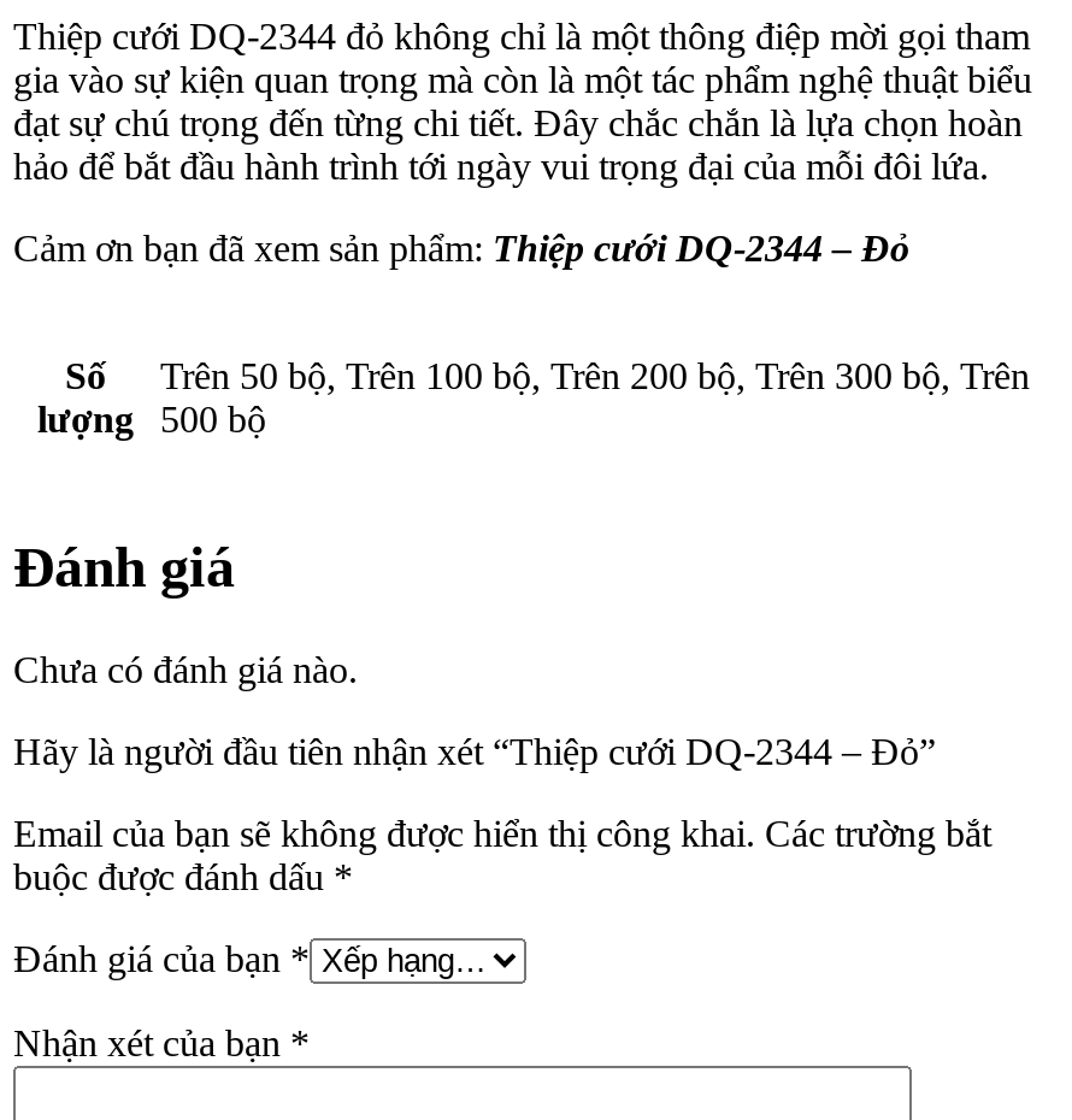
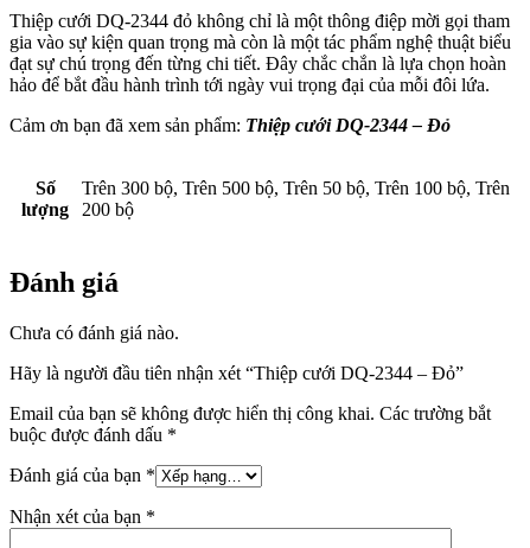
- Trên 50 bộ, Trên 100 bộ, Trên 200 bộ, Trên 300 bộ, Trên
+ Trên 300 bộ, Trên 500 bộ, Trên 50 bộ, Trên 100 bộ, Trên

- lượng 500 bộ
+ lượng 200 bộ
